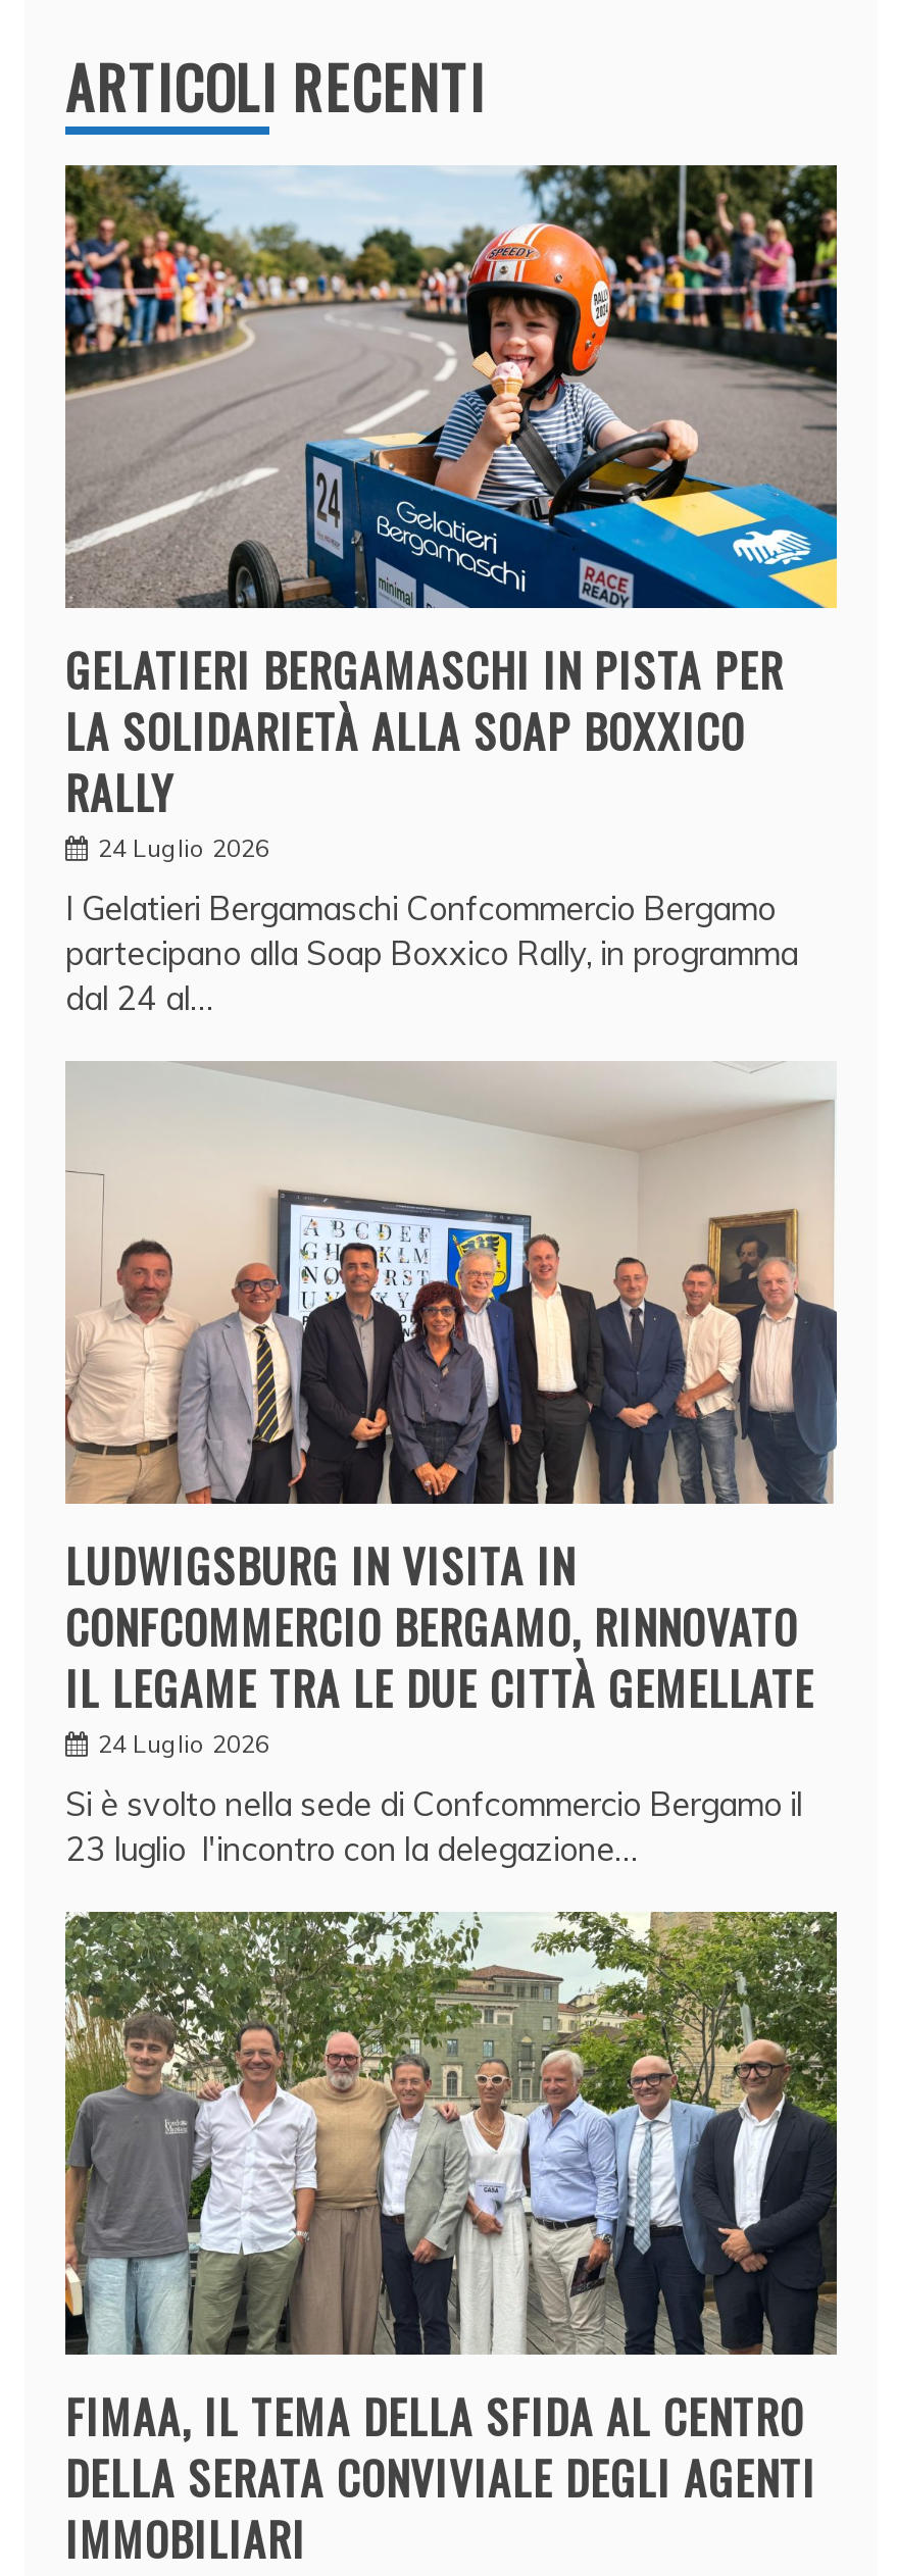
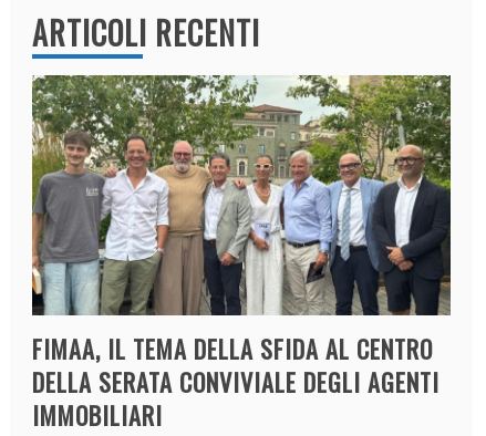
- [image]
- GELATIERI BERGAMASCHI IN PISTA PER
- LA SOLIDARIETÀ ALLA SOAP BOXXICO
- RALLY
- 24 Luglio 2026
- I Gelatieri Bergamaschi Confcommercio Bergamo
- partecipano alla Soap Boxxico Rally, in programma
- dal 24 al…

- [image]
- LUDWIGSBURG IN VISITA IN
- CONFCOMMERCIO BERGAMO, RINNOVATO
- IL LEGAME TRA LE DUE CITTÀ GEMELLATE
- 24 Luglio 2026
- Si è svolto nella sede di Confcommercio Bergamo il
- 23 luglio l'incontro con la delegazione…
